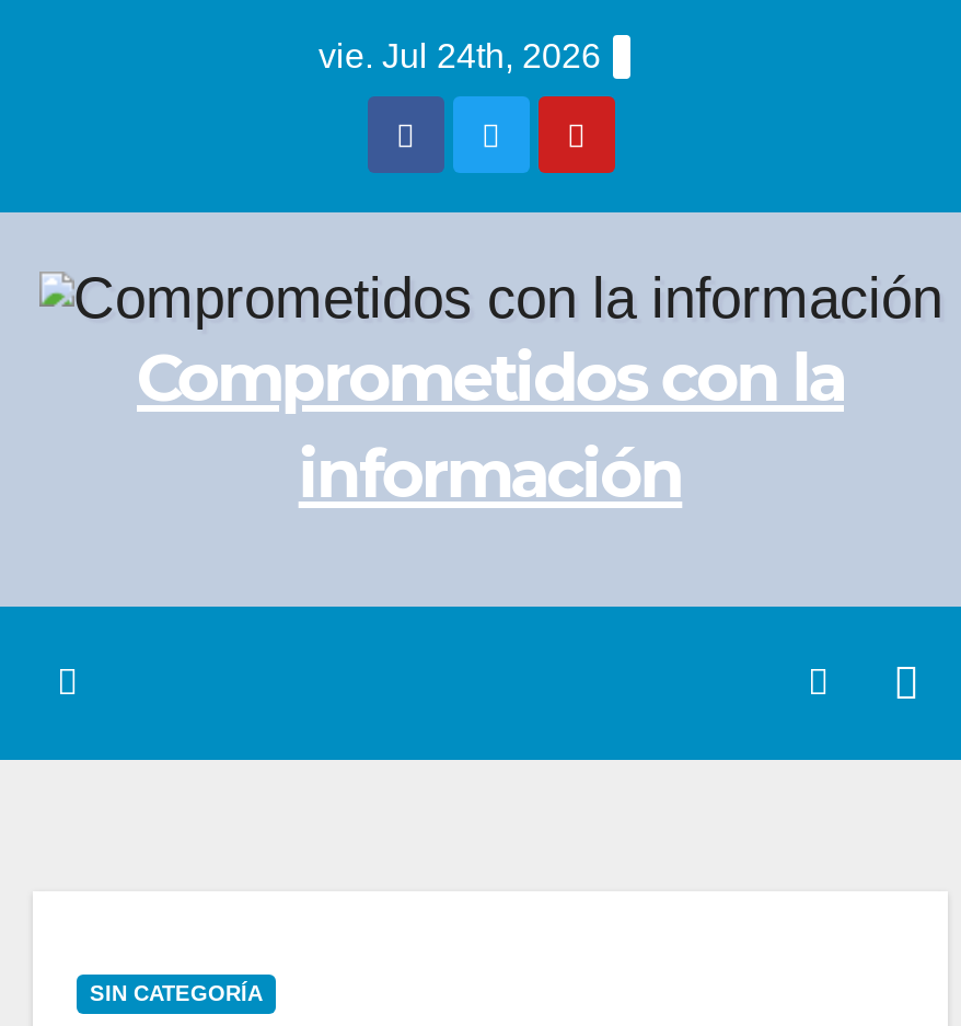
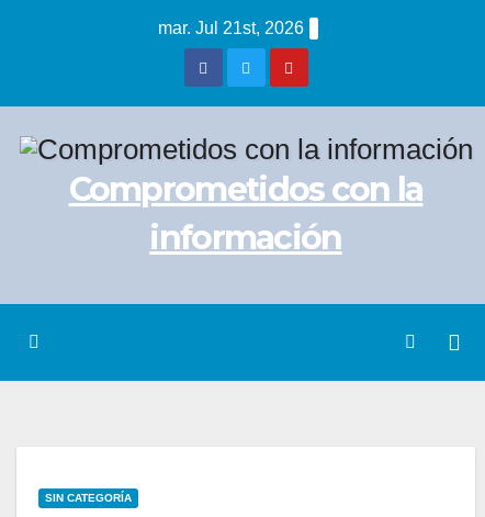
- vie. Jul 24th, 2026
+ mar. Jul 21st, 2026
